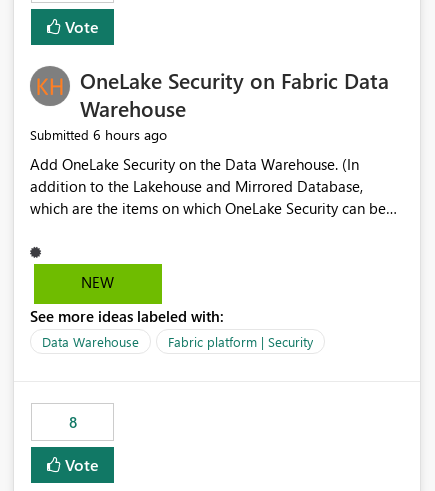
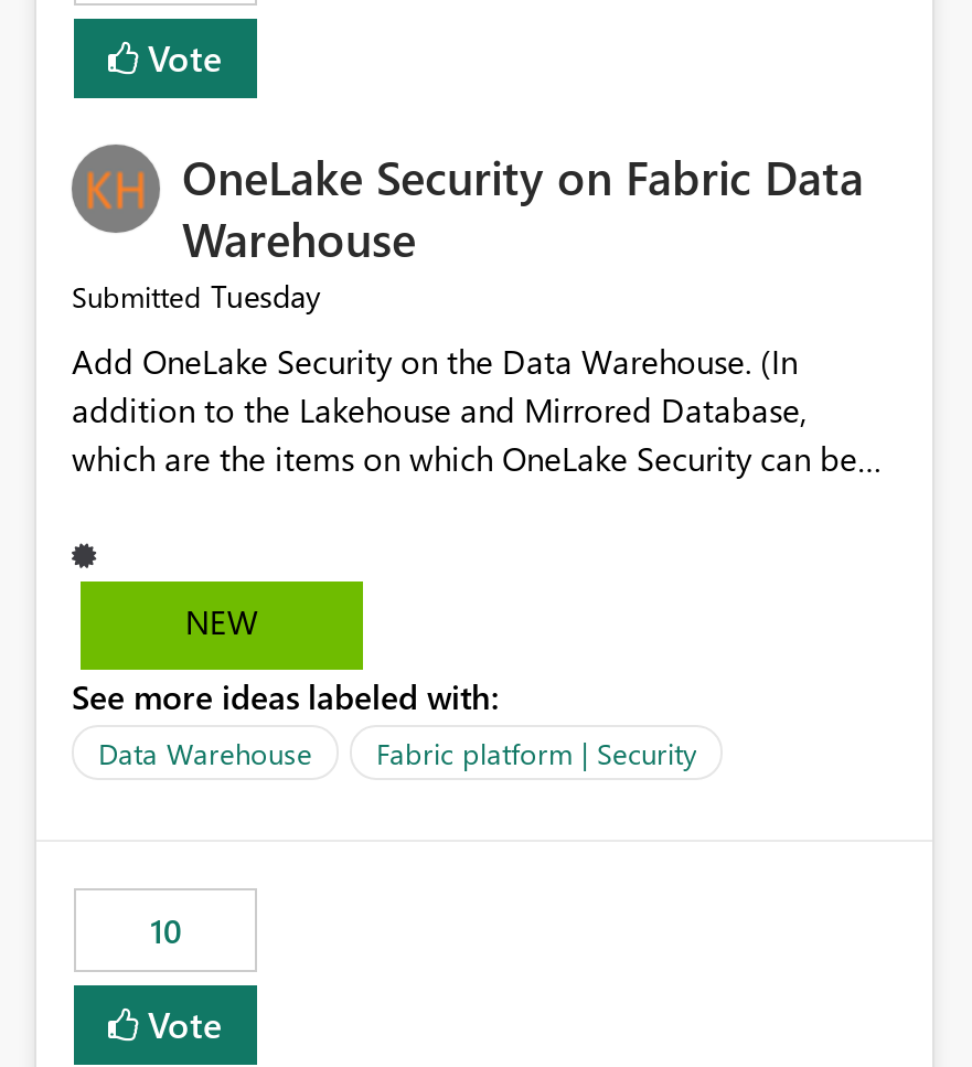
- Submitted 6 hours ago
+ Submitted Tuesday

- 8
+ 10
